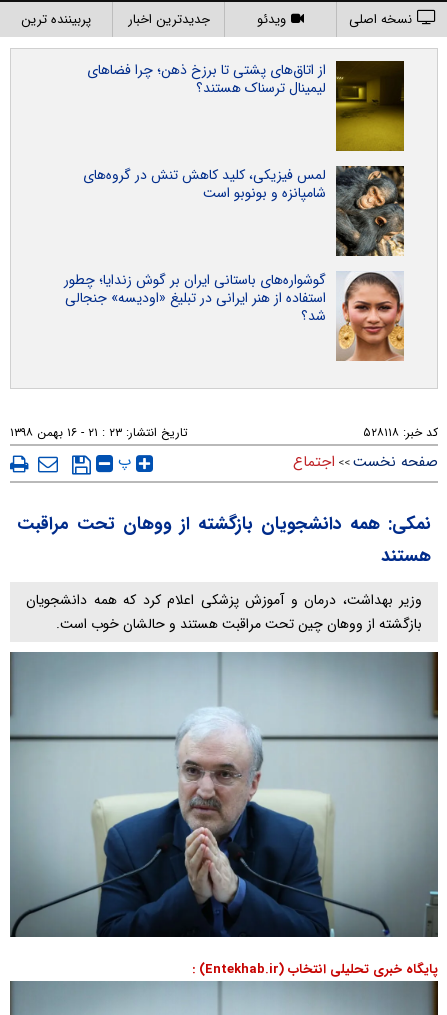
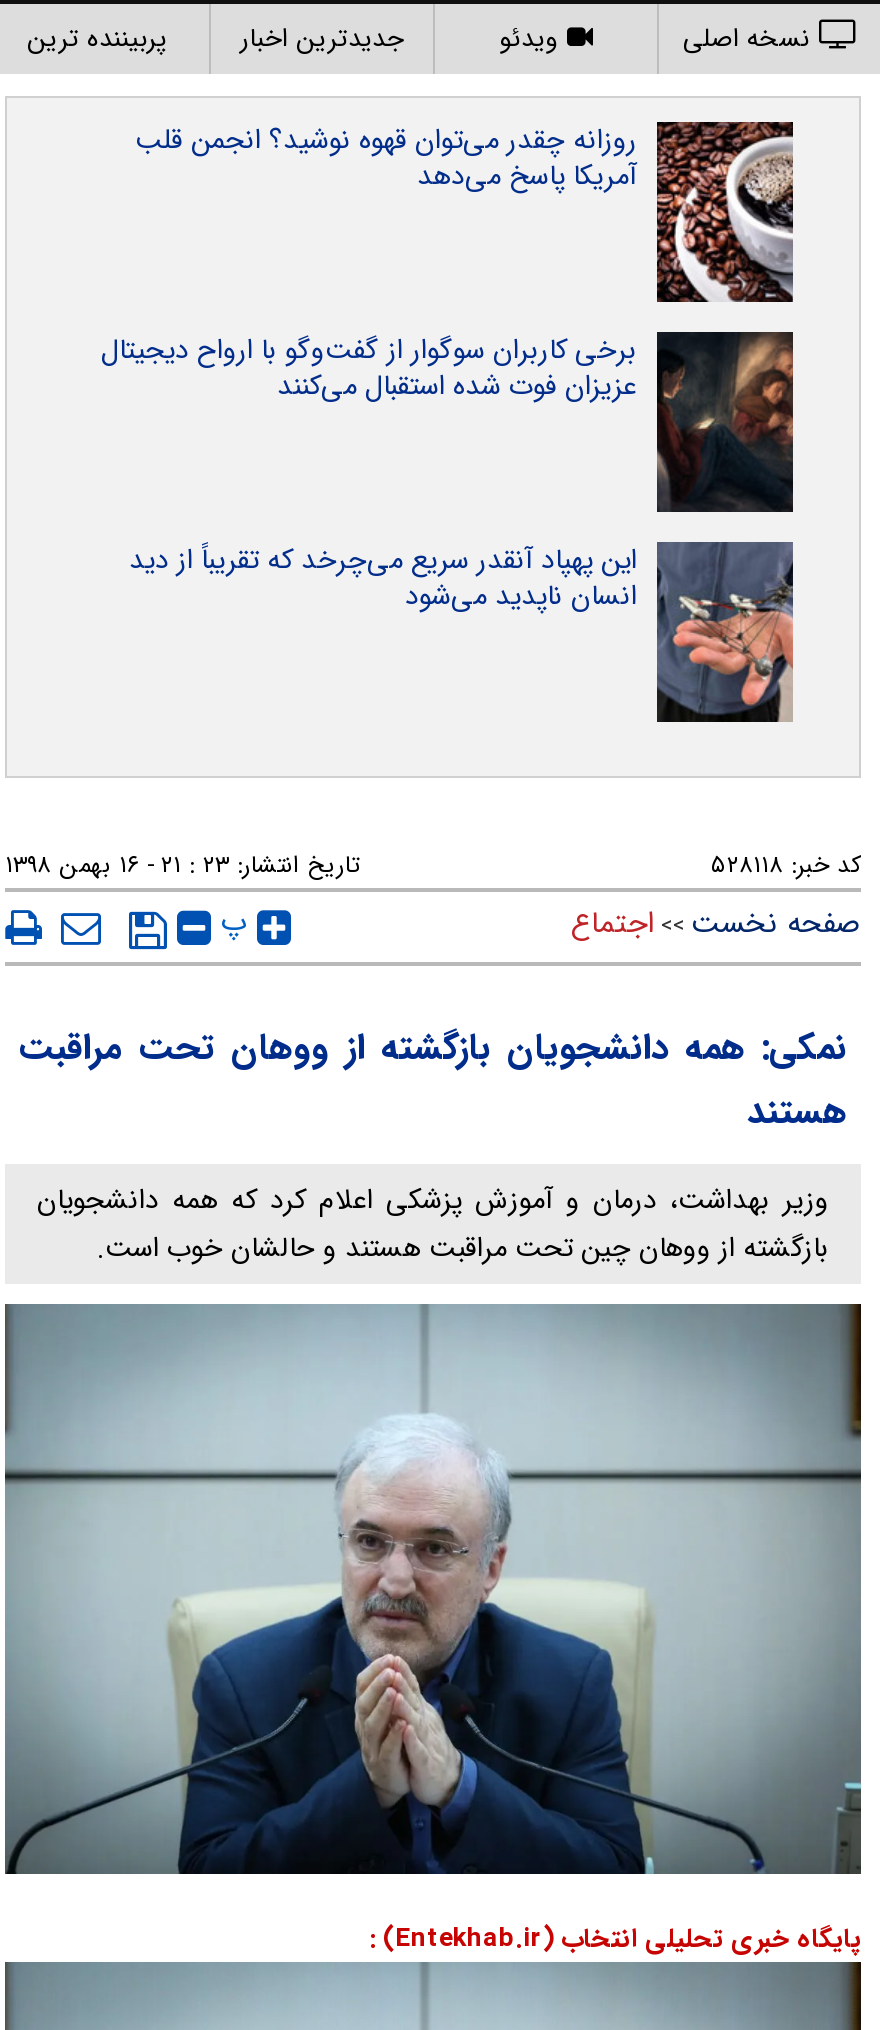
- [image]
- از اتاق‌های پشتی تا برزخ ذهن؛ چرا فضاهای
- لیمینال ترسناک هستند؟
+ [image]
+ روزانه چقدر می‌توان قهوه نوشید؟ انجمن قلب
+ آمریکا پاسخ می‌دهد

- [image]
- لمس فیزیکی، کلید کاهش تنش در گروه‌های
- شامپانزه و بونوبو است
+ [image]
+ برخی کاربران سوگوار از گفت‌وگو با ارواح دیجیتال
+ عزیزان فوت شده استقبال می‌کنند

- [image]
- گوشواره‌های باستانی ایران بر گوش زندایا؛ چطور
- استفاده از هنر ایرانی در تبلیغ «اودیسه» جنجالی
- شد؟
+ [image]
+ این پهپاد آنقدر سریع می‌چرخد که تقریباً از دید
+ انسان ناپدید می‌شود
